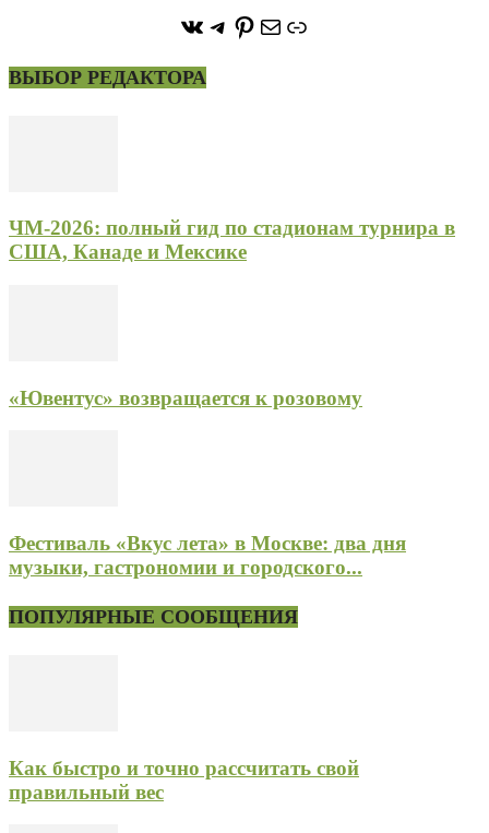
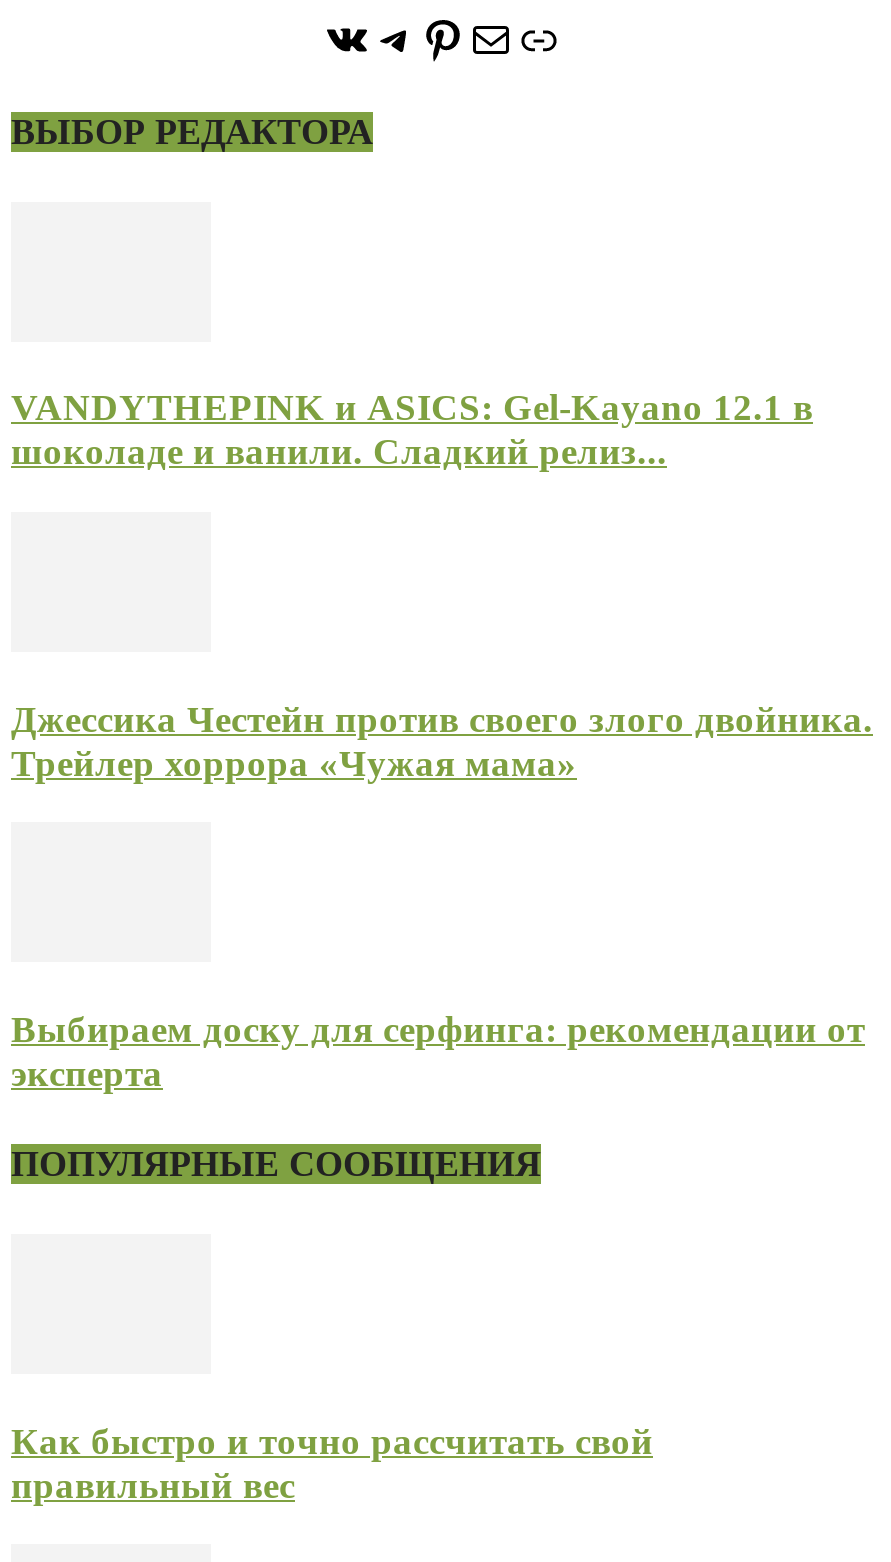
- ЧМ-2026: полный гид по стадионам турнира в
- США, Канаде и Мексике
+ VANDYTHEPINK и ASICS: Gel-Kayano 12.1 в
+ шоколаде и ванили. Сладкий релиз...

- «Ювентус» возвращается к розовому
+ Джессика Честейн против своего злого двойника.
+ Трейлер хоррора «Чужая мама»

- Фестиваль «Вкус лета» в Москве: два дня
- музыки, гастрономии и городского...
+ Выбираем доску для серфинга: рекомендации от
+ эксперта
